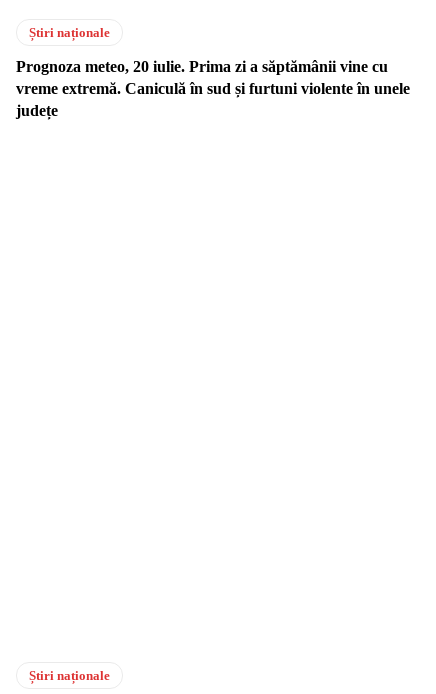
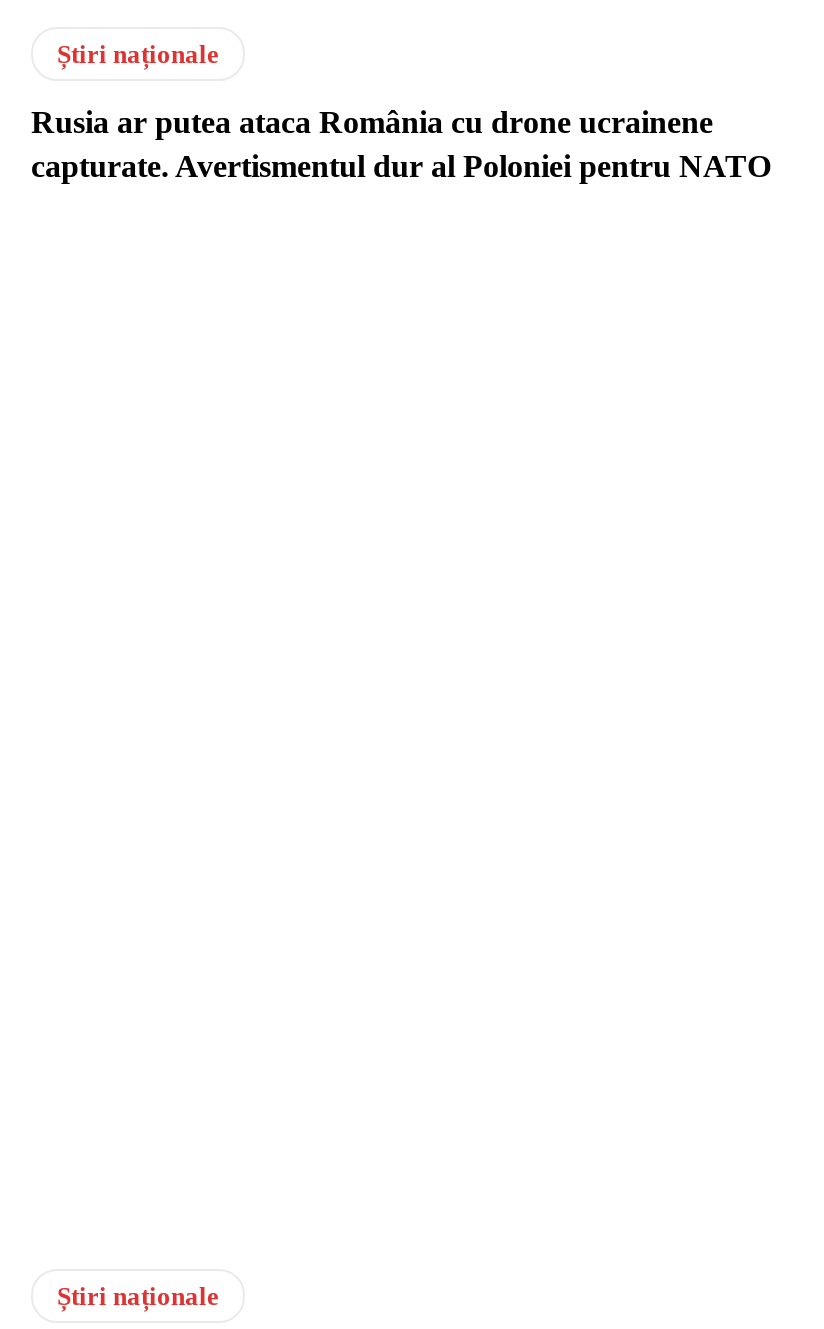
- Prognoza meteo, 20 iulie. Prima zi a săptămânii vine cu
- vreme extremă. Caniculă în sud și furtuni violente în unele
- județe
+ Rusia ar putea ataca România cu drone ucrainene
+ capturate. Avertismentul dur al Poloniei pentru NATO
